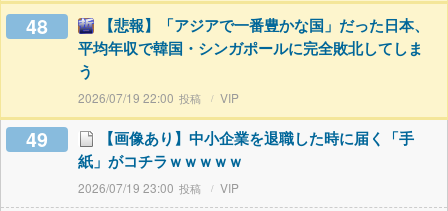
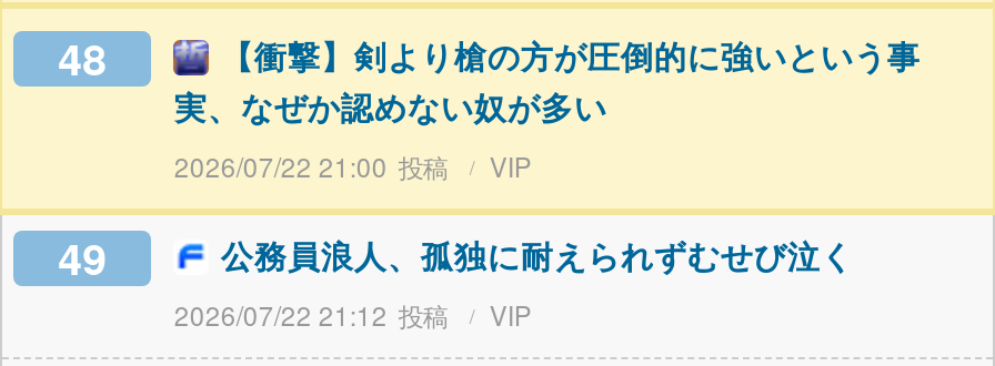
- 【悲報】「アジアで一番豊かな国」だった日本、
- 平均年収で韓国・シンガポールに完全敗北してしま
- う
- 2026/07/19 22:00
+ 【衝撃】剣より槍の方が圧倒的に強いという事
+ 実、なぜか認めない奴が多い
+ 2026/07/22 21:00

- 【画像あり】中小企業を退職した時に届く「手
- 紙」がコチラｗｗｗｗｗ
- 2026/07/19 23:00
+ 公務員浪人、孤独に耐えられずむせび泣く
+ 2026/07/22 21:12
